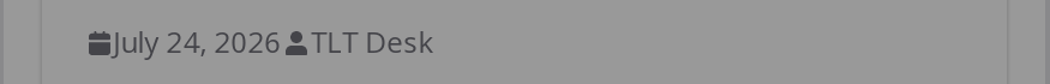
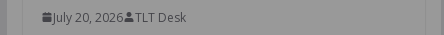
- July 24, 2026 TLT Desk
+ July 20, 2026 TLT Desk
